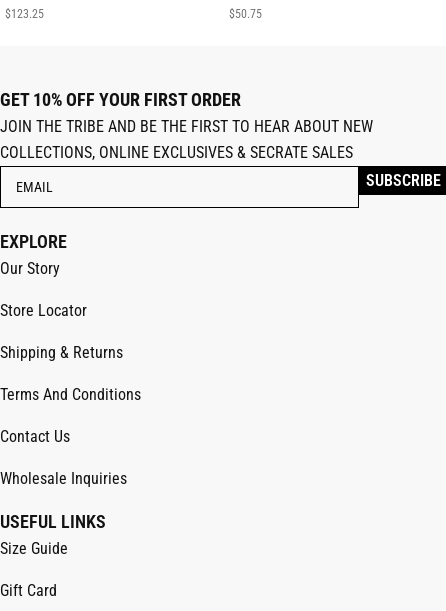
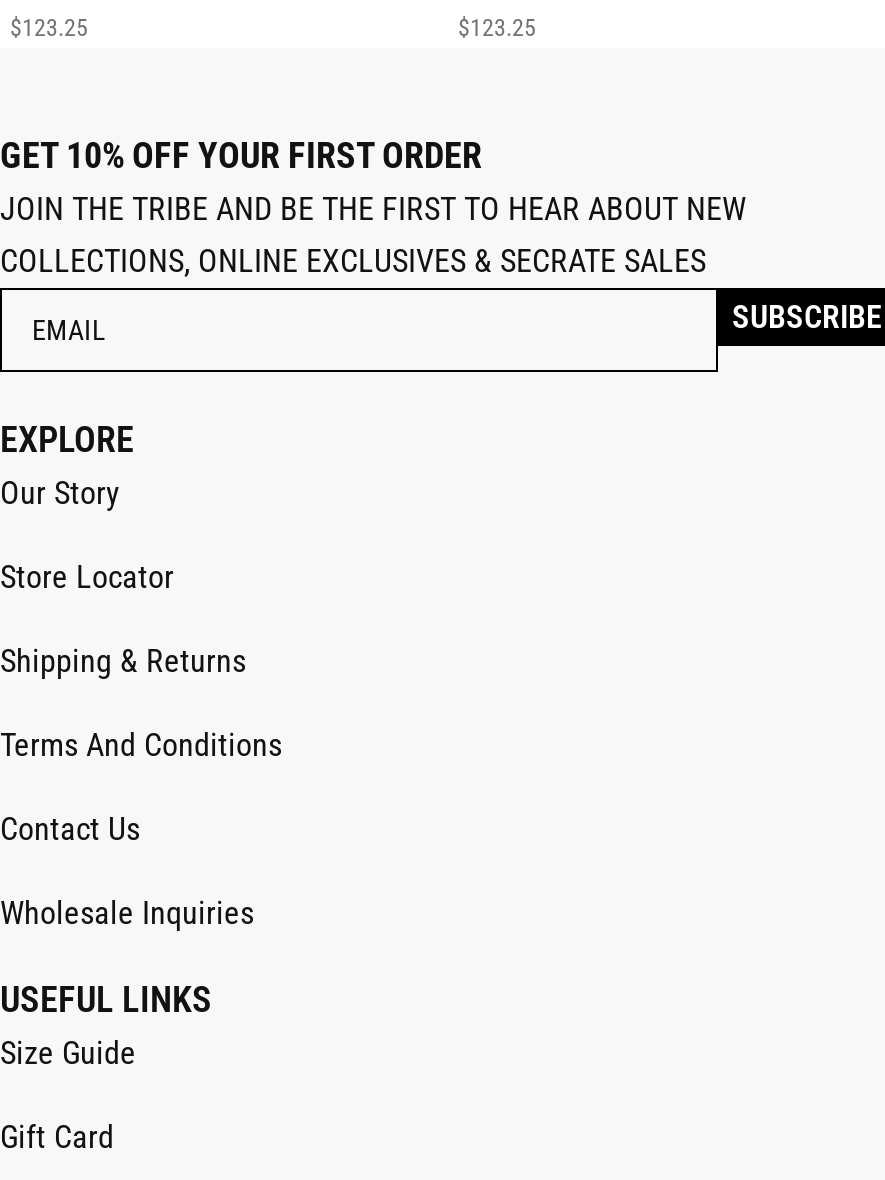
- $50.75
+ $123.25
